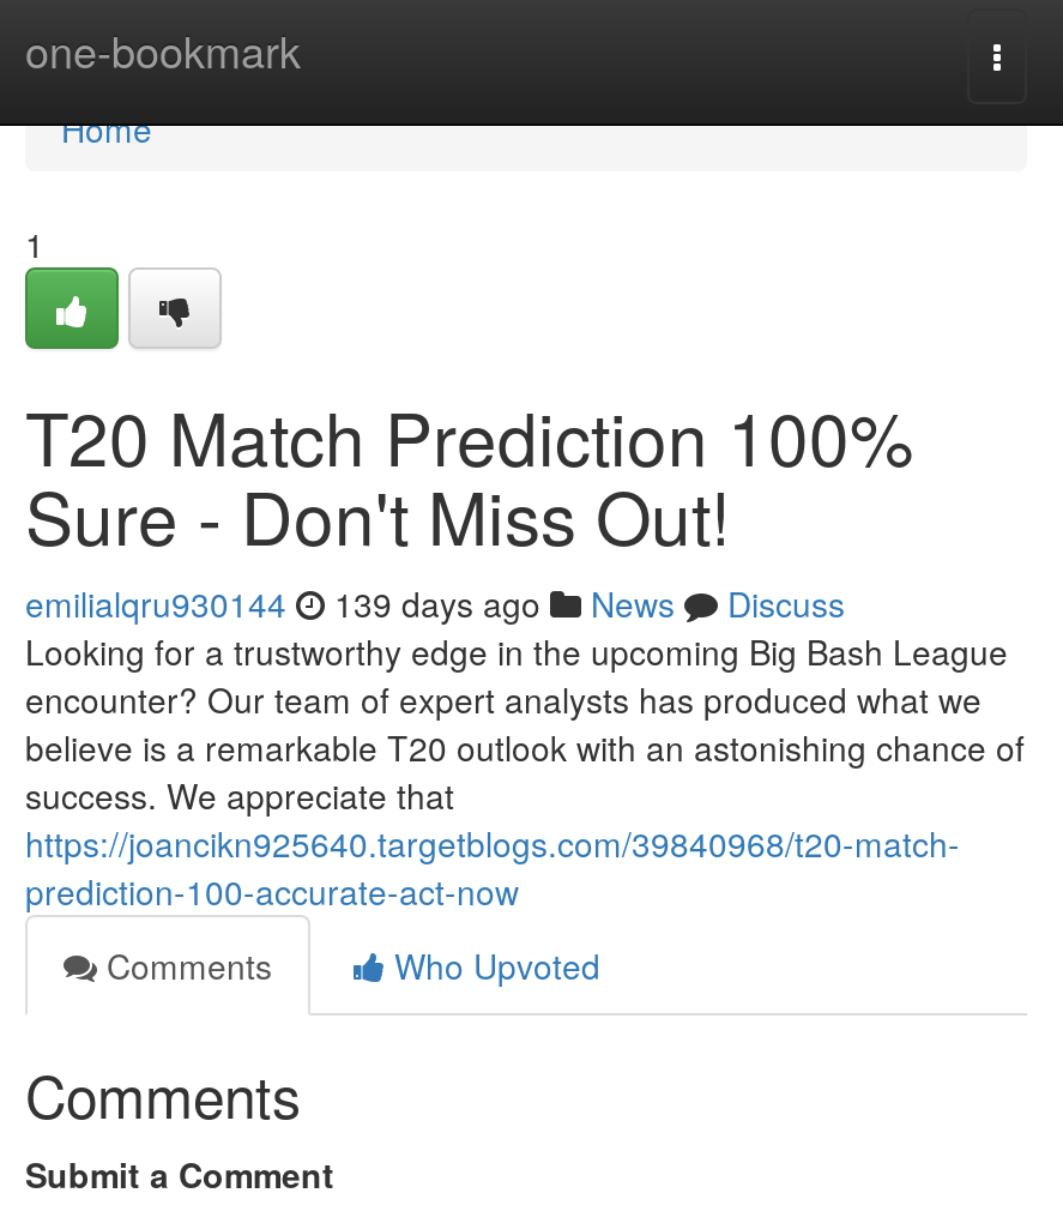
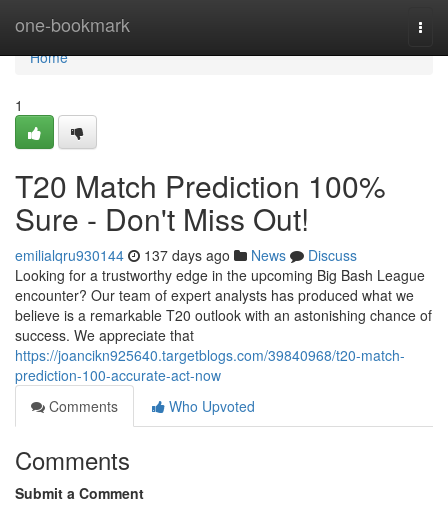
- emilialqru930144 139 days ago News Discuss
+ emilialqru930144 137 days ago News Discuss
